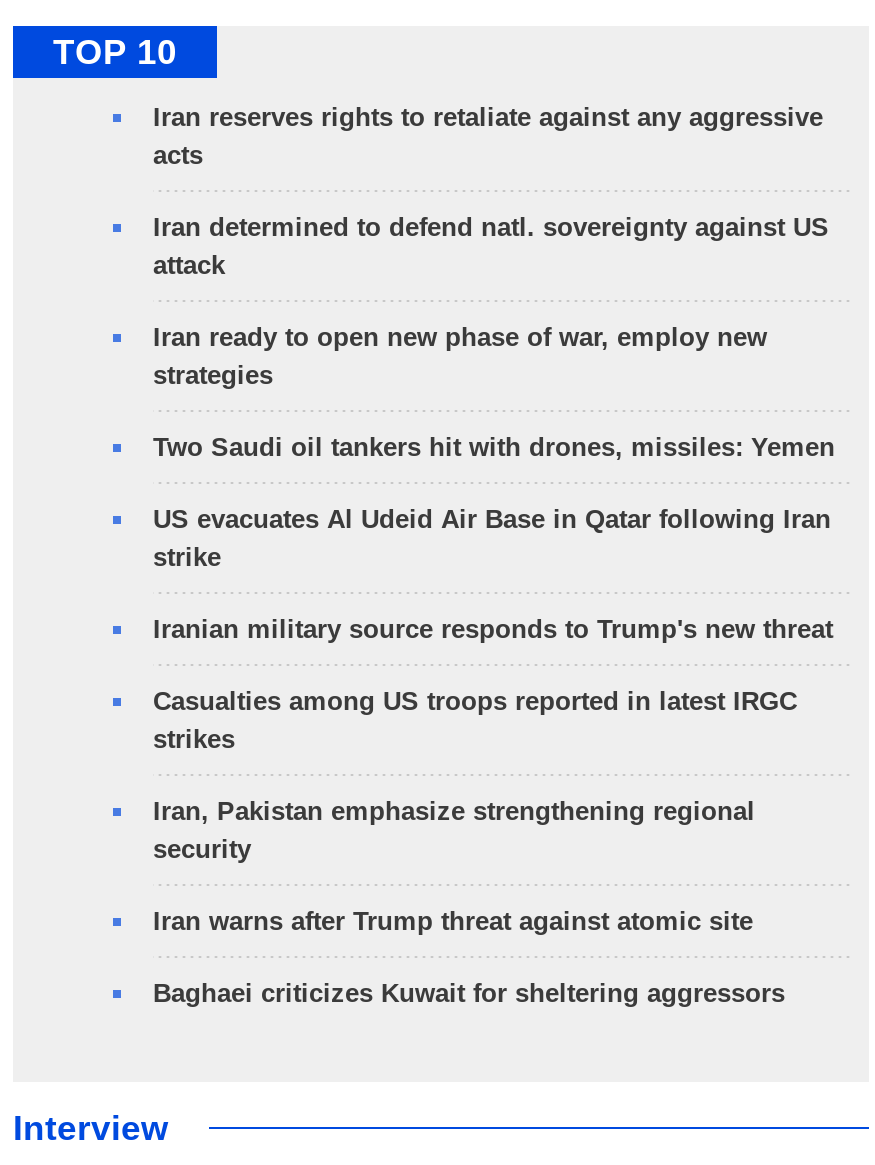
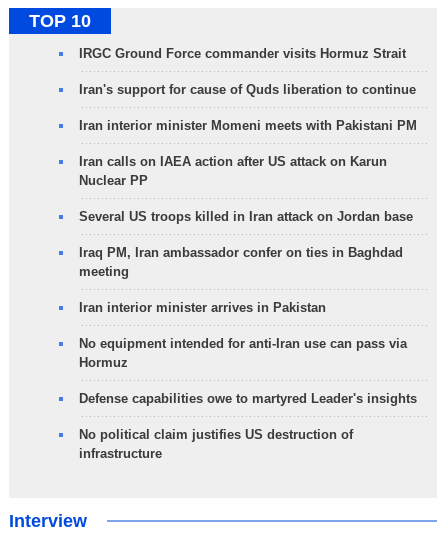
- Iran reserves rights to retaliate against any aggressive
- acts
+ IRGC Ground Force commander visits Hormuz Strait

- Iran determined to defend natl. sovereignty against US
- attack
+ Iran's support for cause of Quds liberation to continue

- Iran ready to open new phase of war, employ new
- strategies
+ Iran interior minister Momeni meets with Pakistani PM

- Two Saudi oil tankers hit with drones, missiles: Yemen
+ Iran calls on IAEA action after US attack on Karun
+ Nuclear PP

- US evacuates Al Udeid Air Base in Qatar following Iran
- strike
+ Several US troops killed in Iran attack on Jordan base

- Iranian military source responds to Trump's new threat
+ Iraq PM, Iran ambassador confer on ties in Baghdad
+ meeting

- Casualties among US troops reported in latest IRGC
- strikes
+ Iran interior minister arrives in Pakistan

- Iran, Pakistan emphasize strengthening regional
- security
+ No equipment intended for anti-Iran use can pass via
+ Hormuz

- Iran warns after Trump threat against atomic site
+ Defense capabilities owe to martyred Leader's insights

- Baghaei criticizes Kuwait for sheltering aggressors
+ No political claim justifies US destruction of
+ infrastructure
